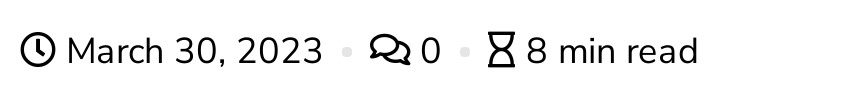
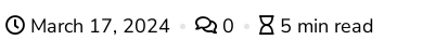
- March 30, 2023
+ March 17, 2024

- 8 min read
+ 5 min read
